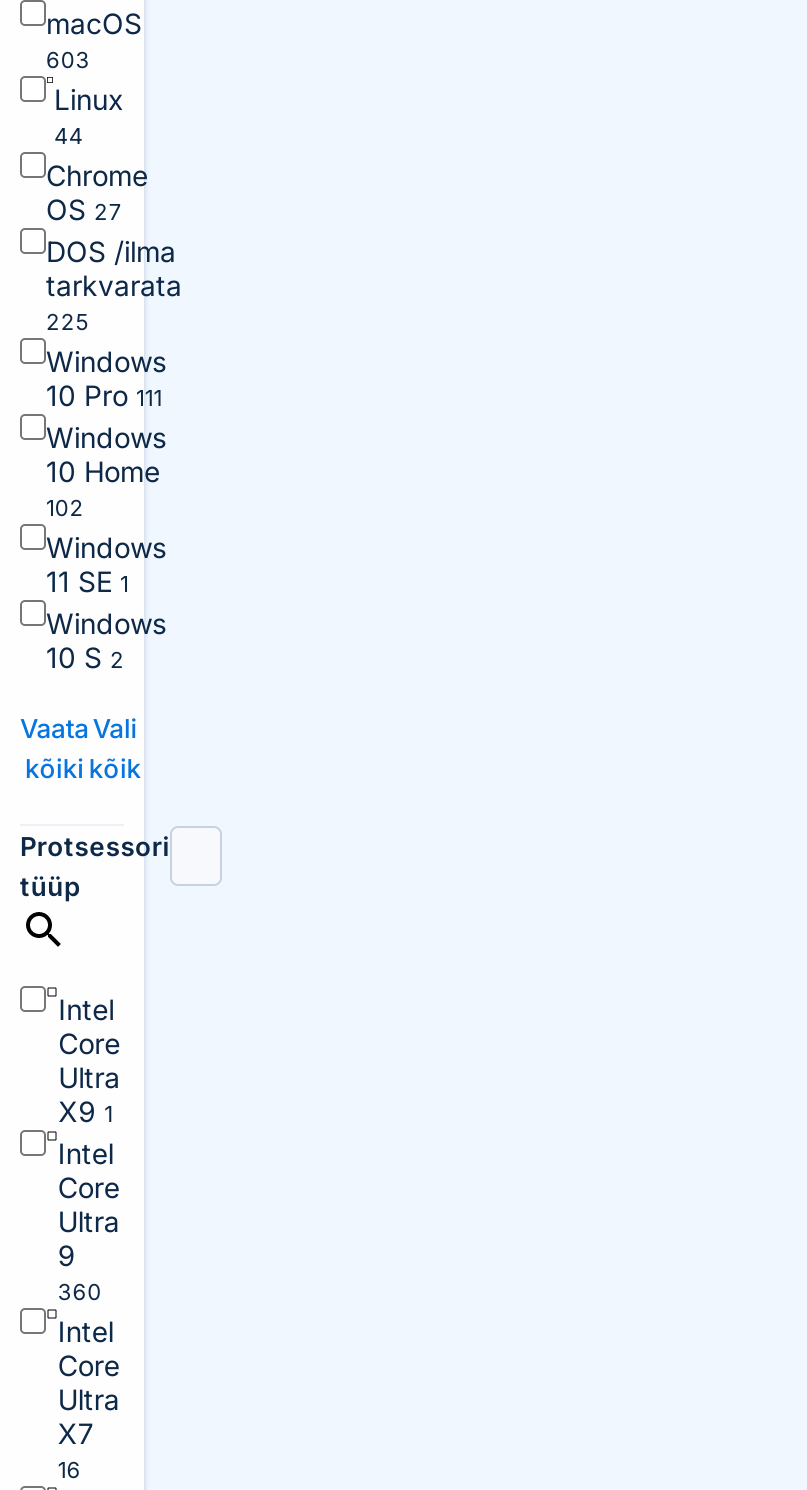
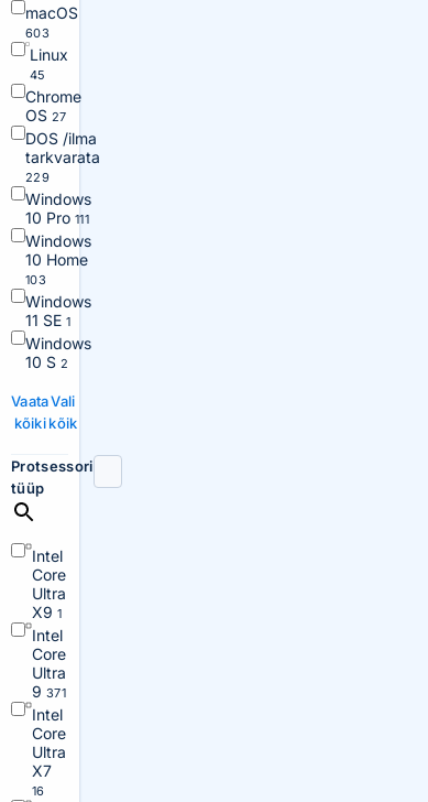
- 44
+ 45

- 225
+ 229

- 102
+ 103

- 9
- 360
+ 9 371
